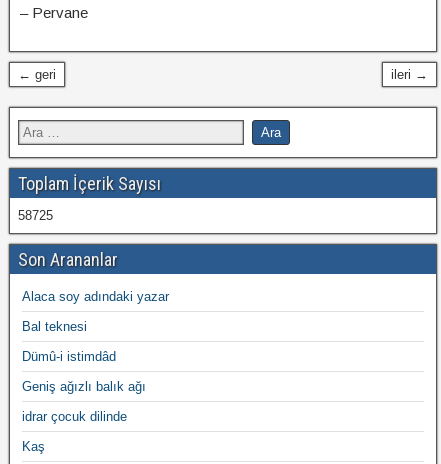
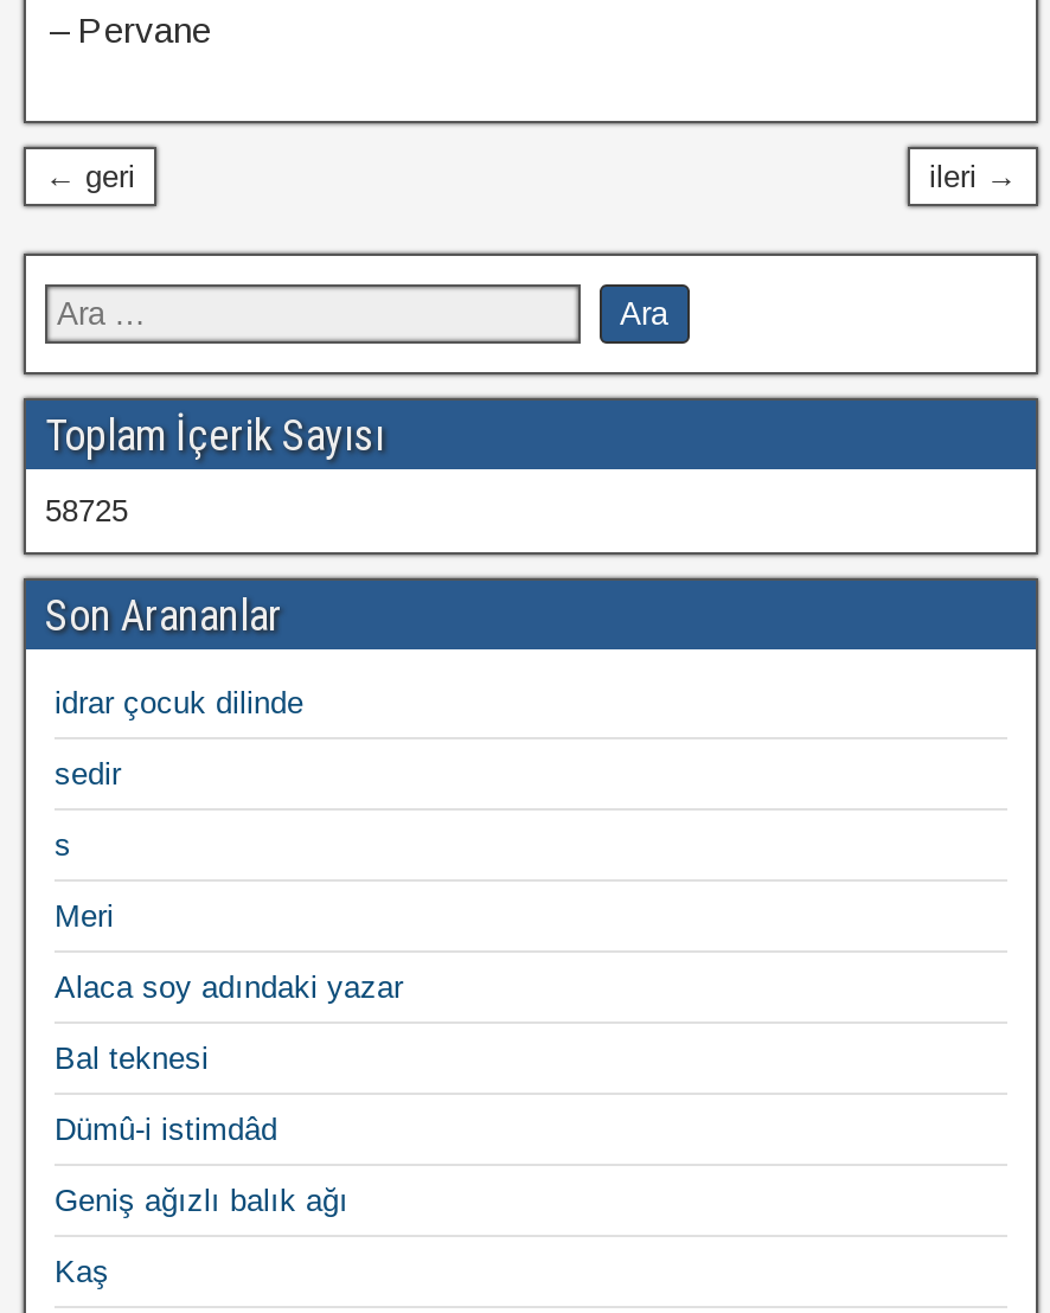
+ sedir
+ s
+ Meri

moved down: Alaca soy adındaki yazar | Bal teknesi | Dümû-i istimdâd | Geniş ağızlı balık ağı

moved up: idrar çocuk dilinde
